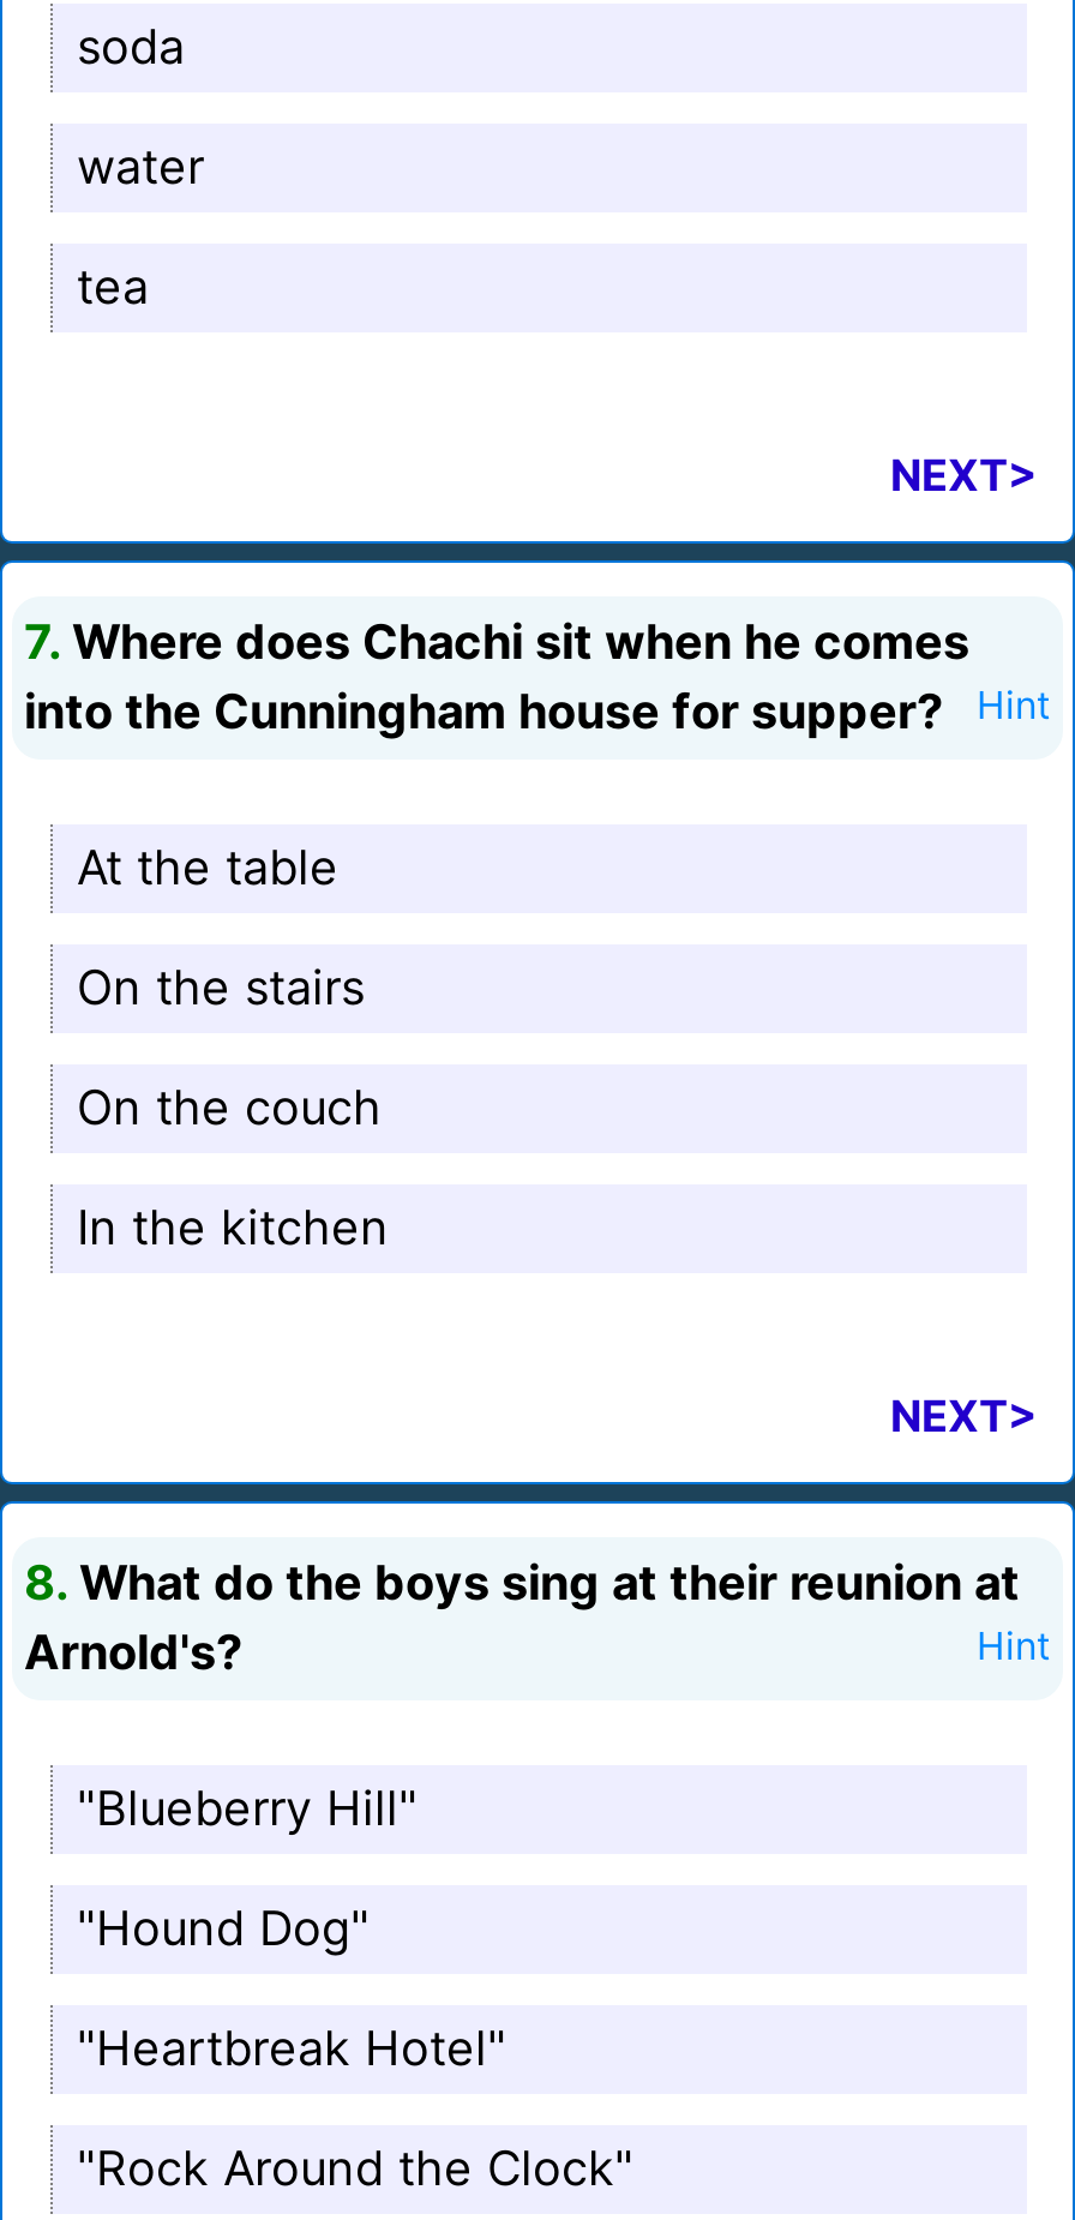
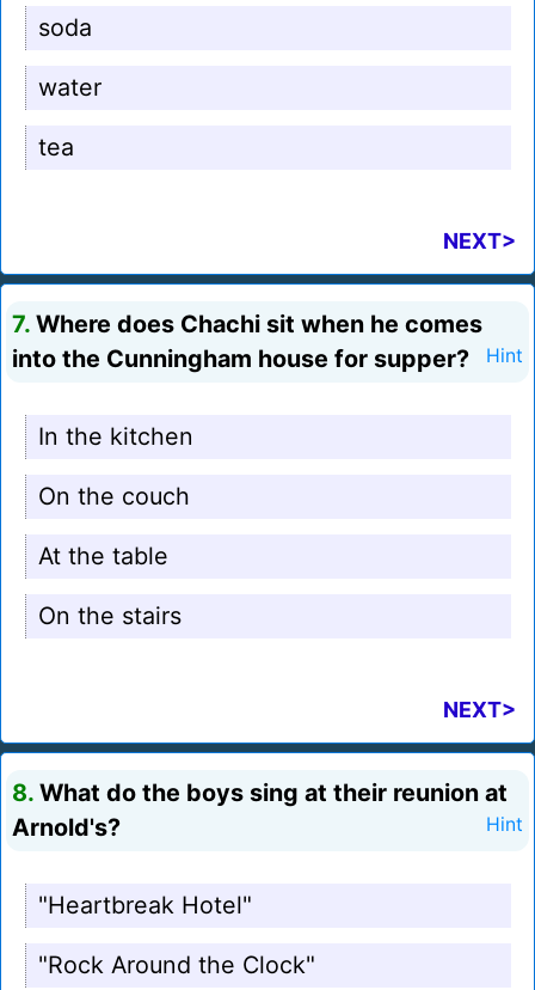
moved down: At the table | On the stairs

moved up: In the kitchen | On the couch

- "Blueberry Hill"
- "Hound Dog"
